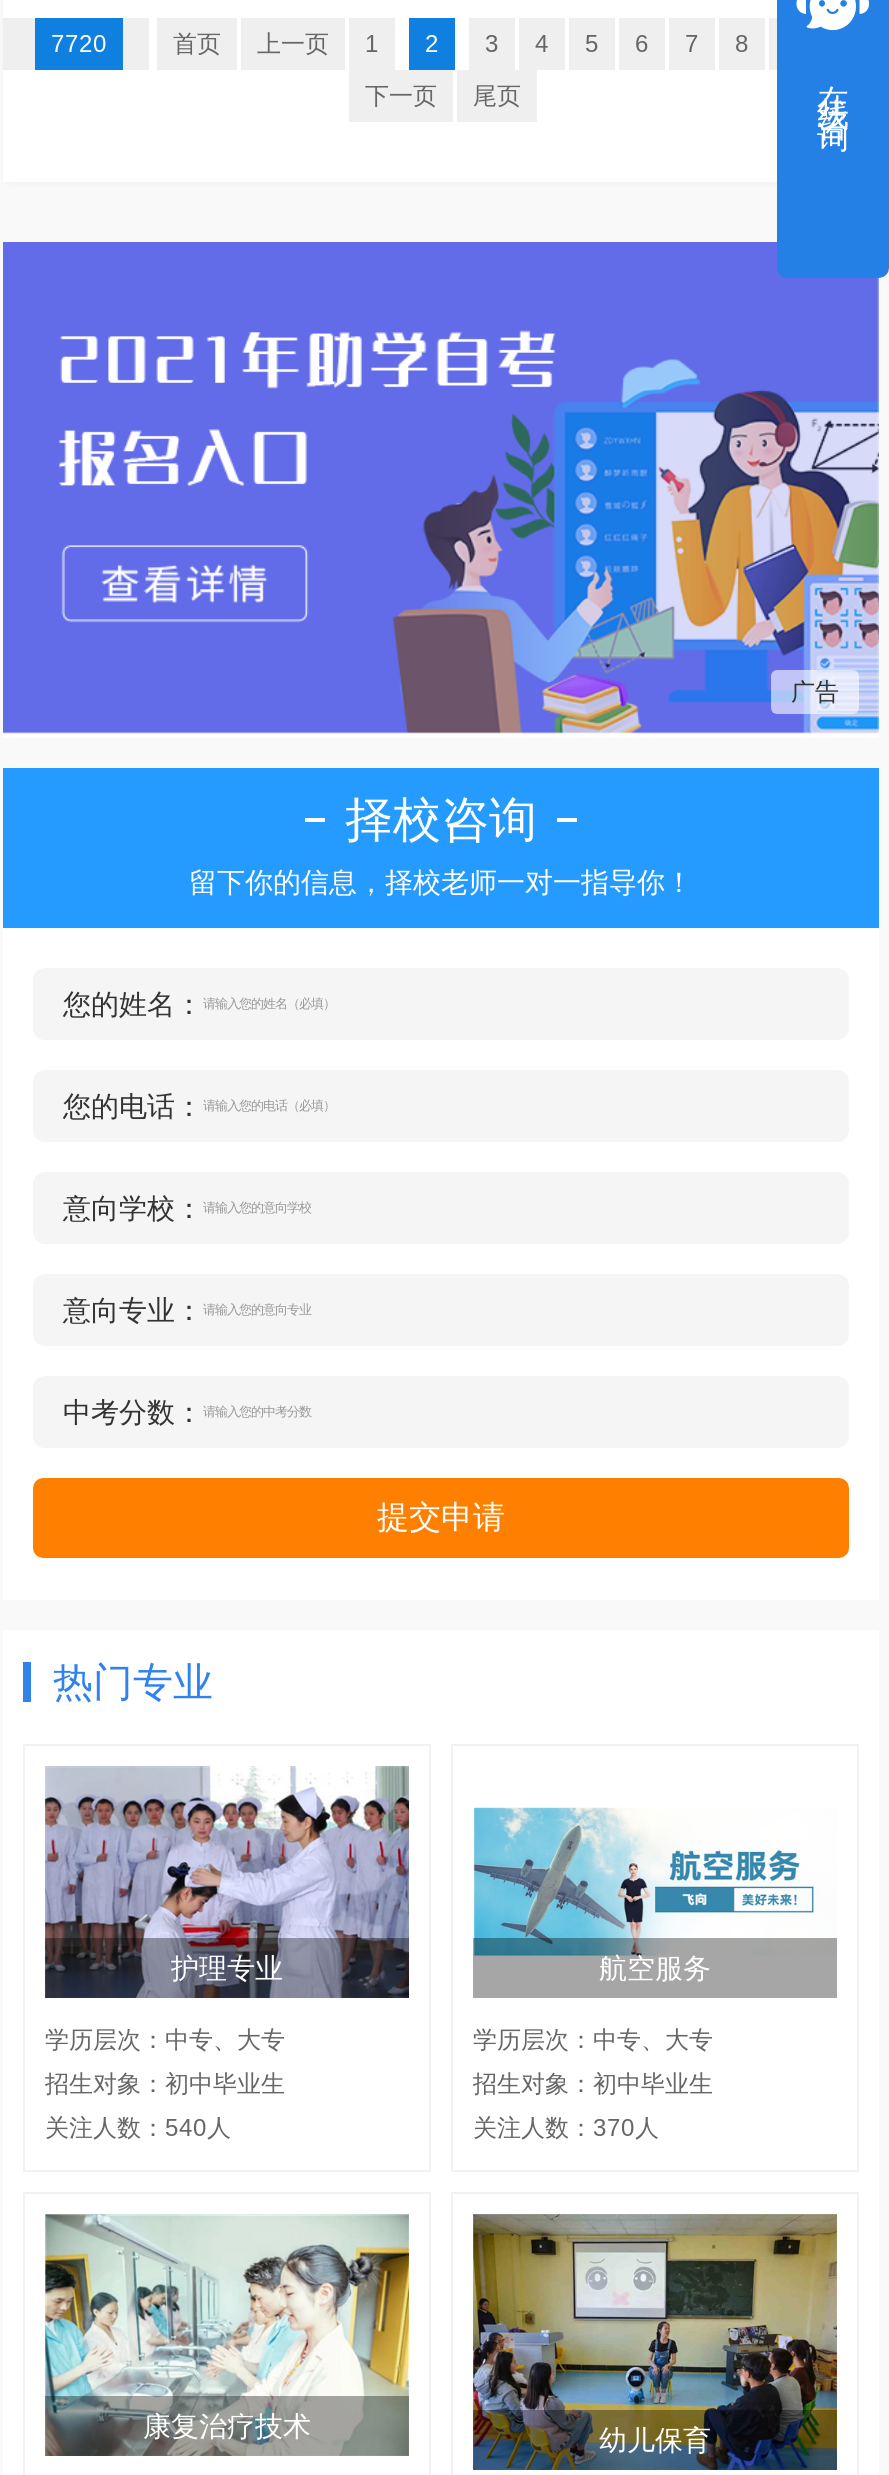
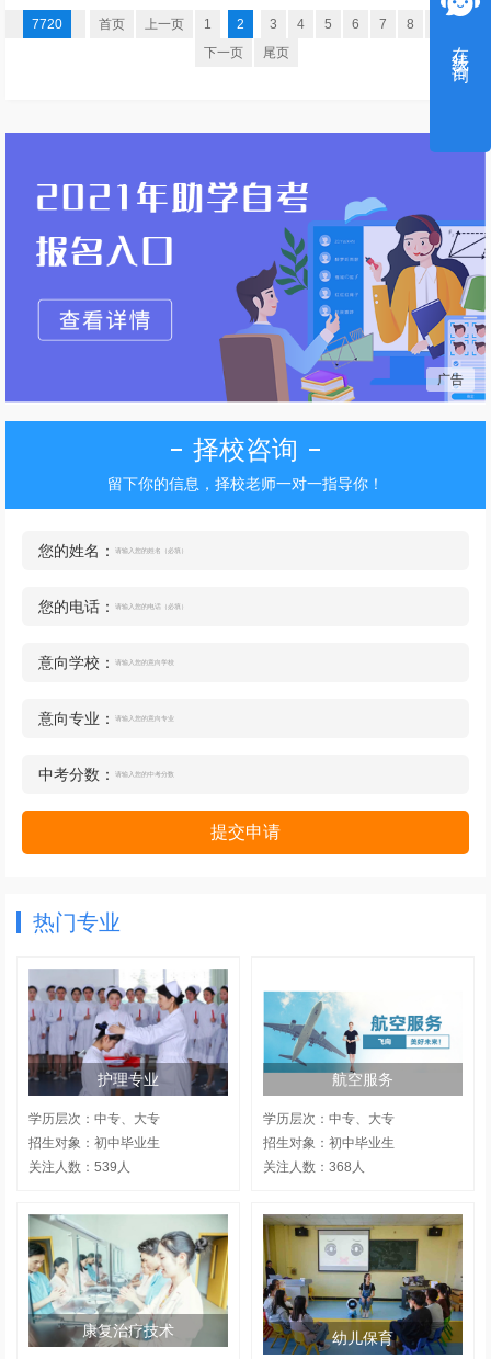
- 关注人数：540人
+ 关注人数：539人

- 关注人数：370人
+ 关注人数：368人
